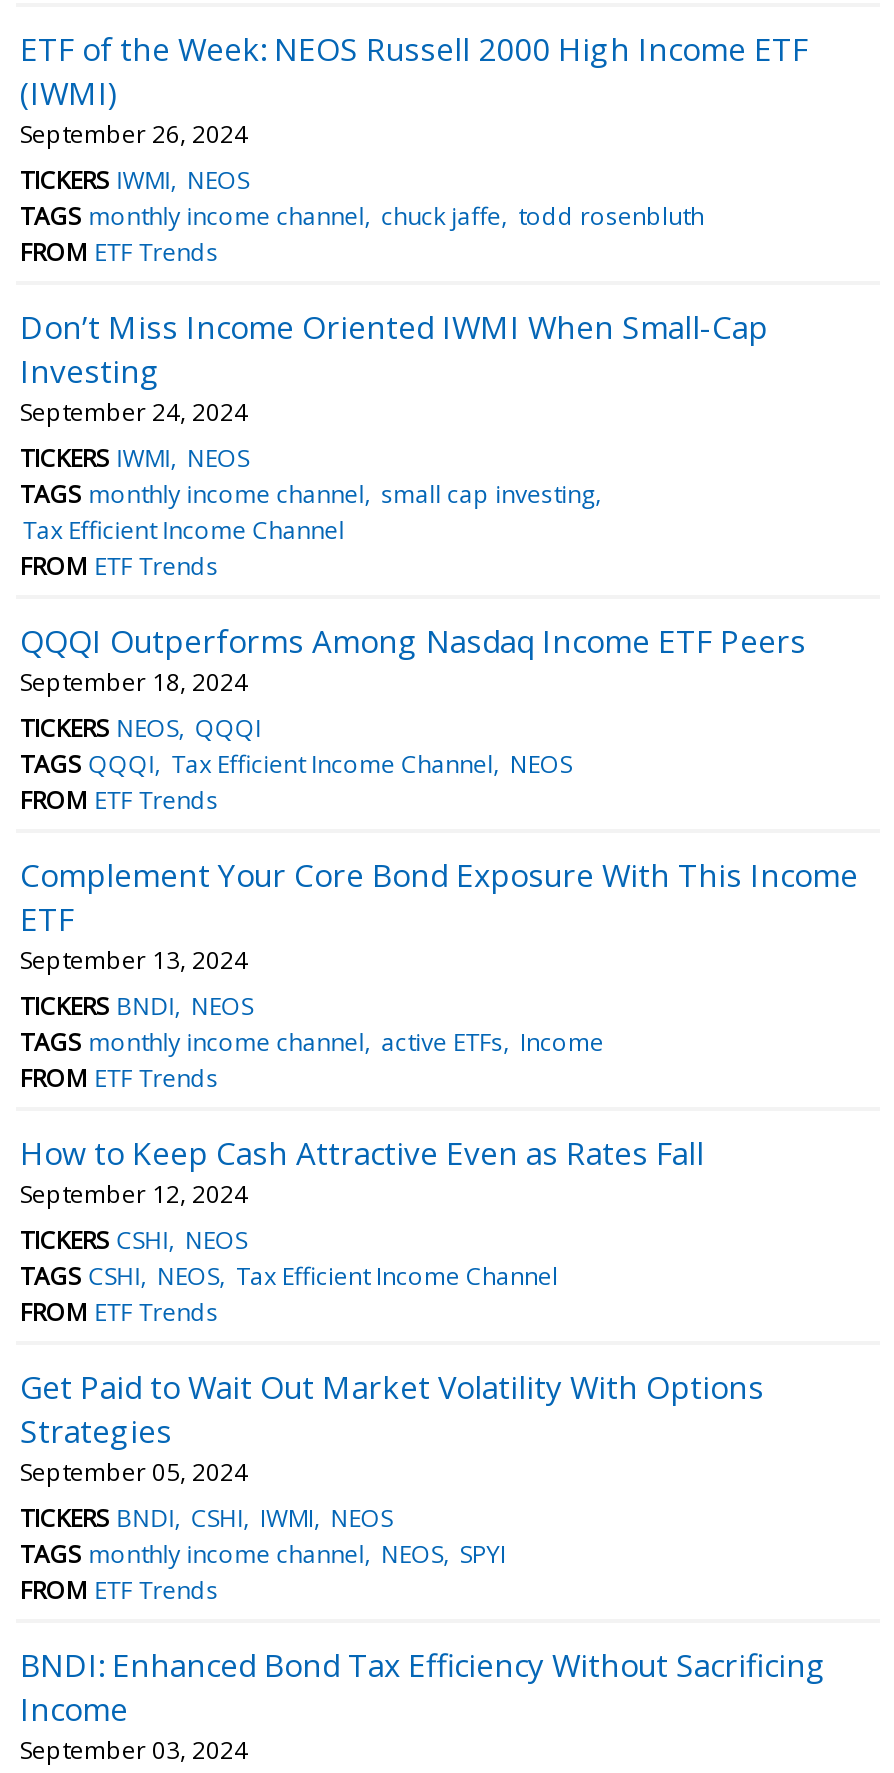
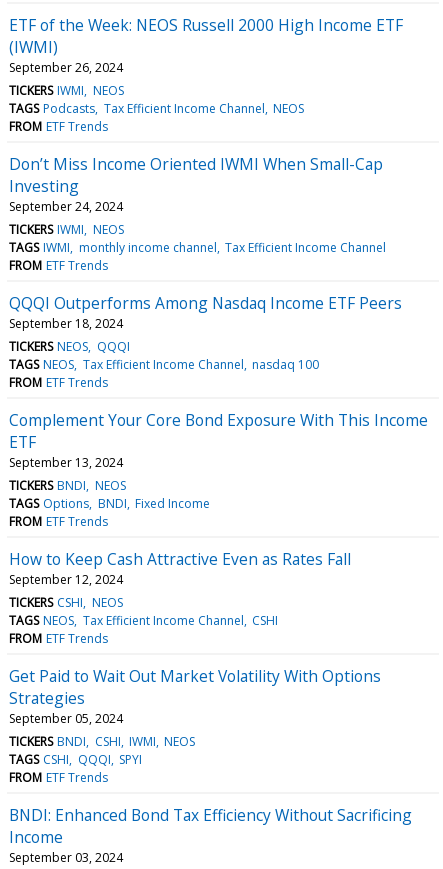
- TAGS monthly income channel chuck jaffe todd rosenbluth
+ TAGS Podcasts Tax Efficient Income Channel NEOS

- TAGS monthly income channel small cap investing
- Tax Efficient Income Channel
+ TAGS IWMI monthly income channel Tax Efficient Income Channel

- TAGS QQQI Tax Efficient Income Channel NEOS
+ TAGS NEOS Tax Efficient Income Channel nasdaq 100

- TAGS monthly income channel active ETFs Income
+ TAGS Options BNDI Fixed Income

- TAGS CSHI NEOS Tax Efficient Income Channel
+ TAGS NEOS Tax Efficient Income Channel CSHI

- TAGS monthly income channel NEOS SPYI
+ TAGS CSHI QQQI SPYI
